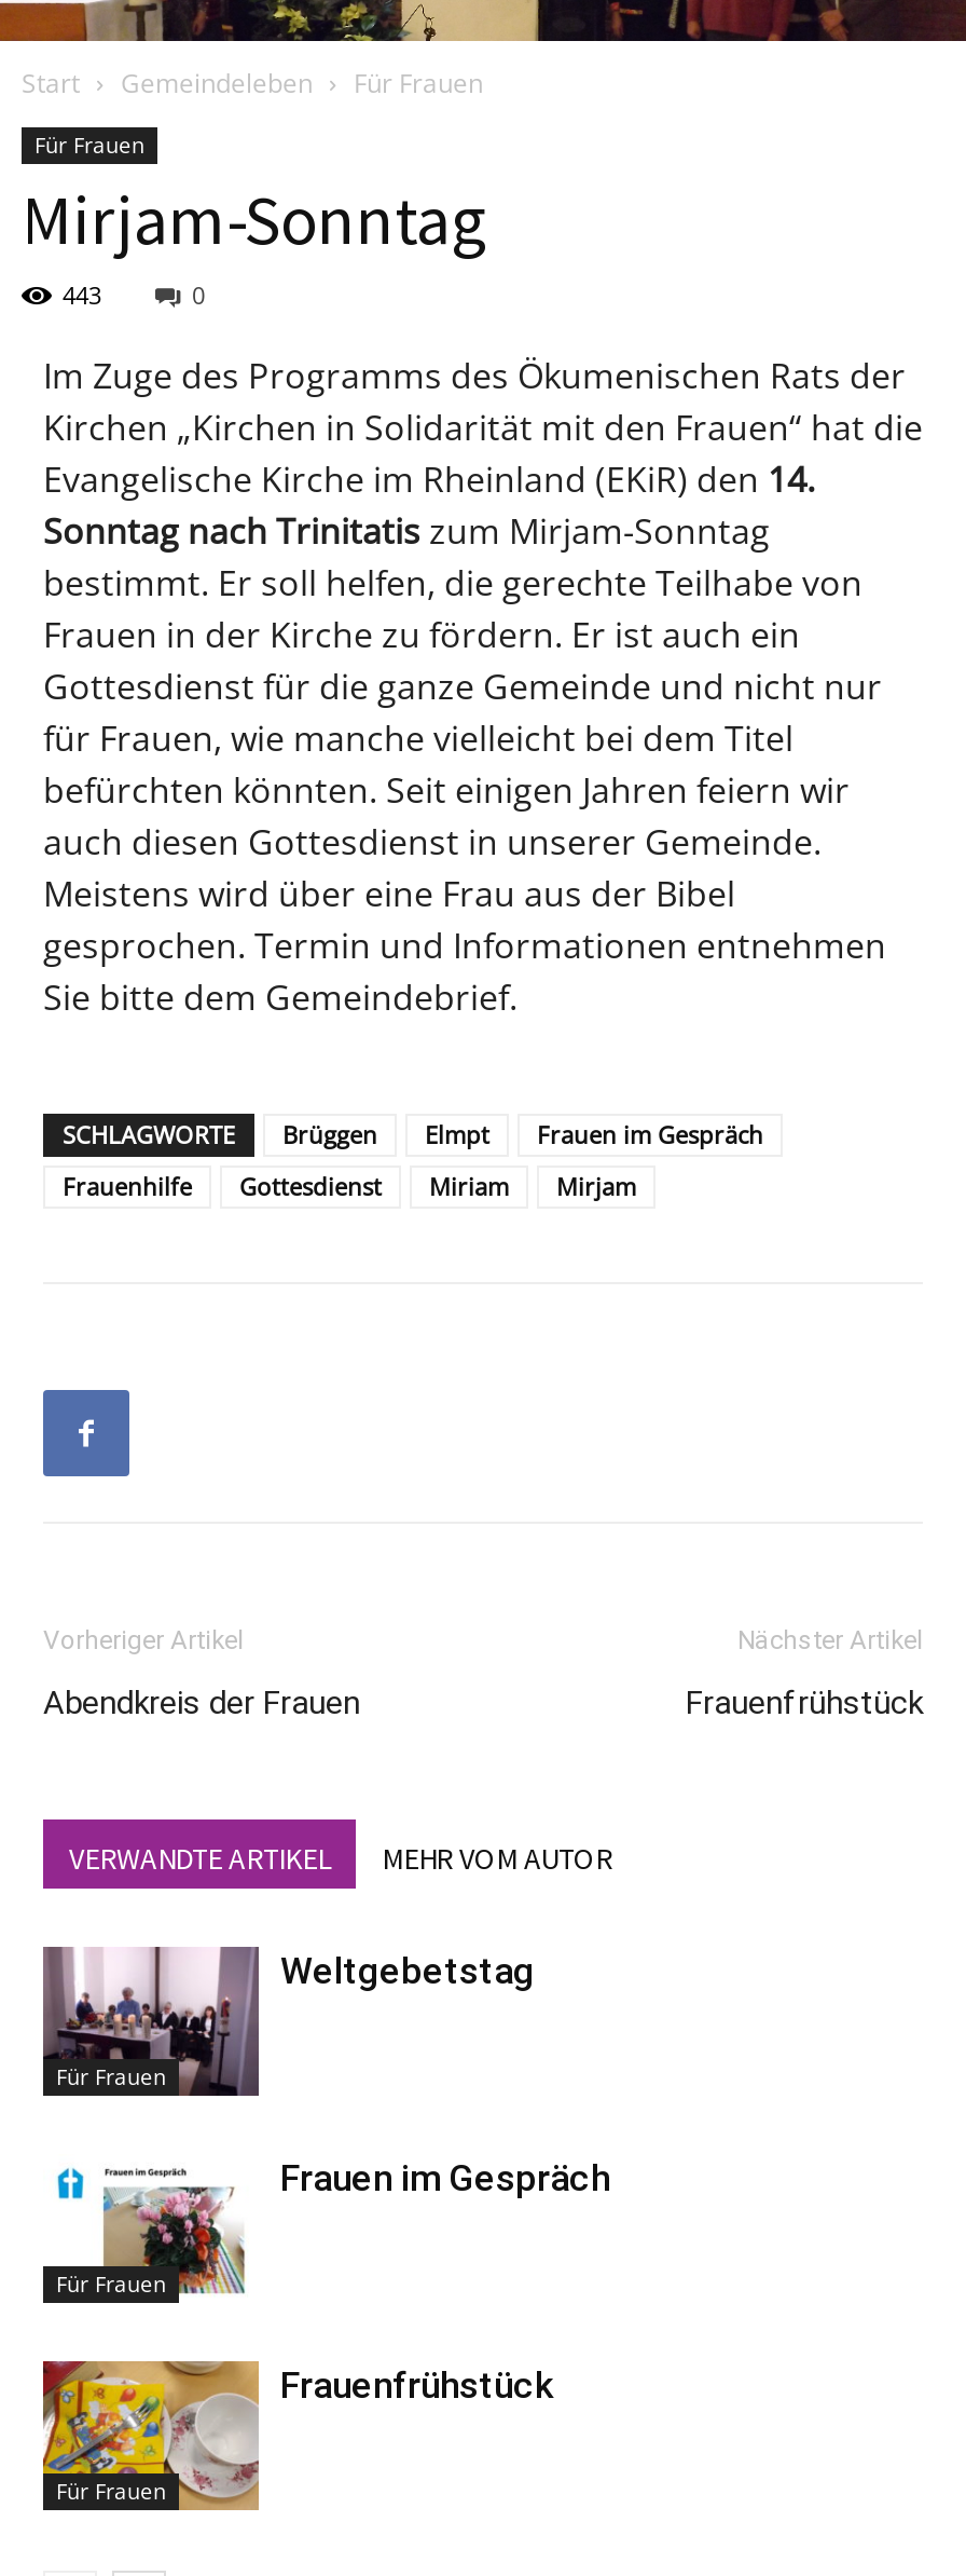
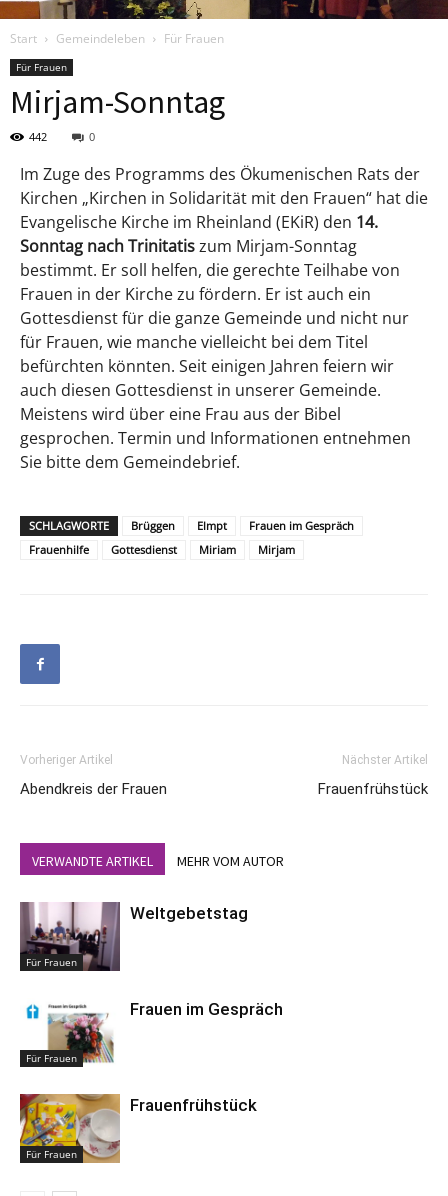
- 443
+ 442
